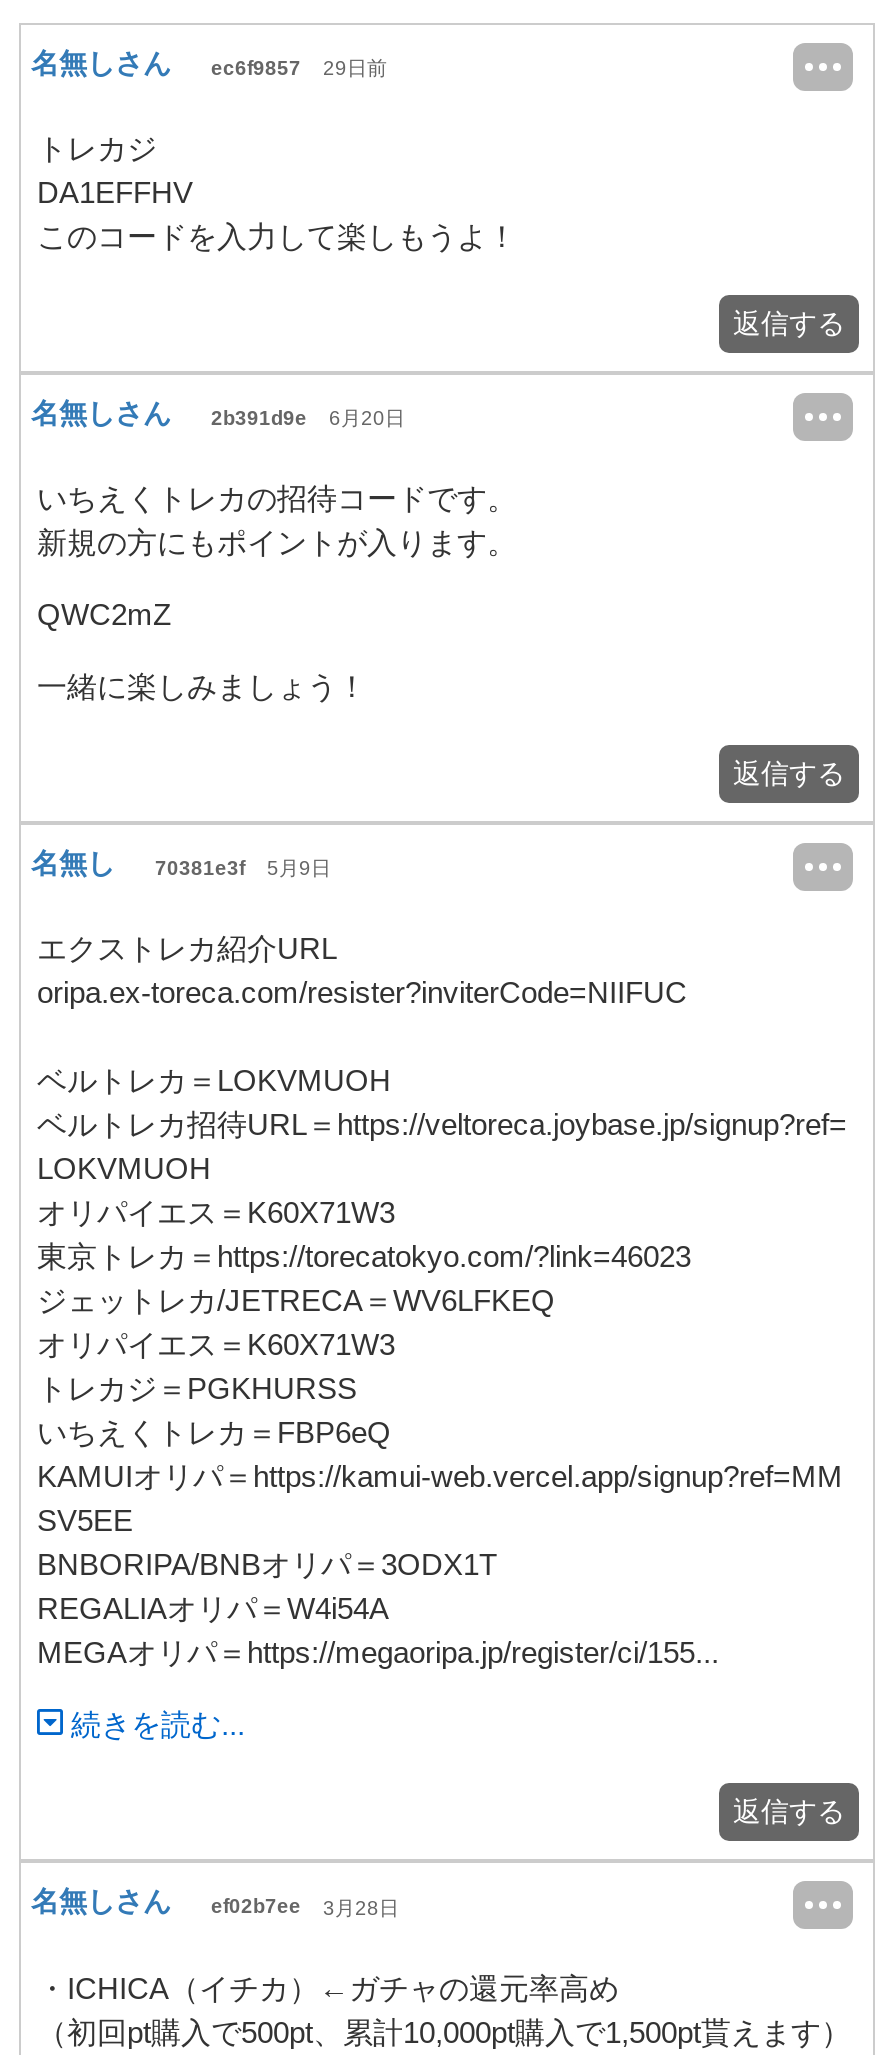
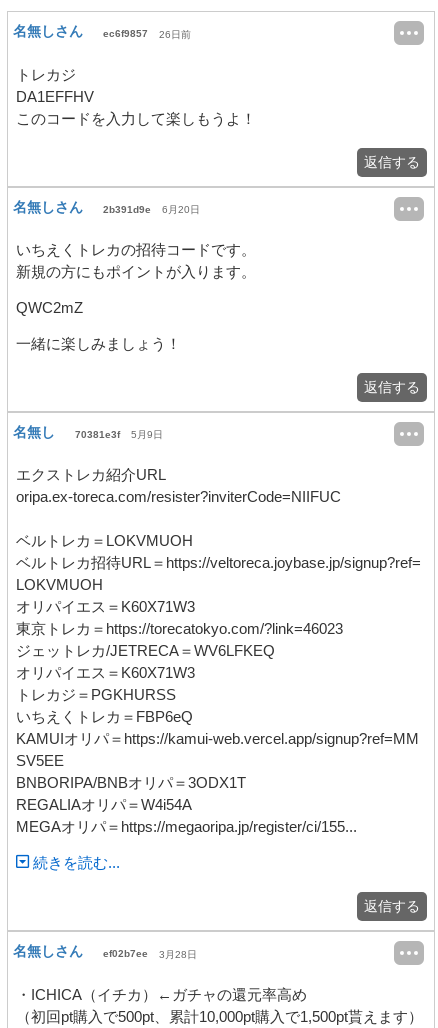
- 名無しさん ec6f9857 29日前
+ 名無しさん ec6f9857 26日前
